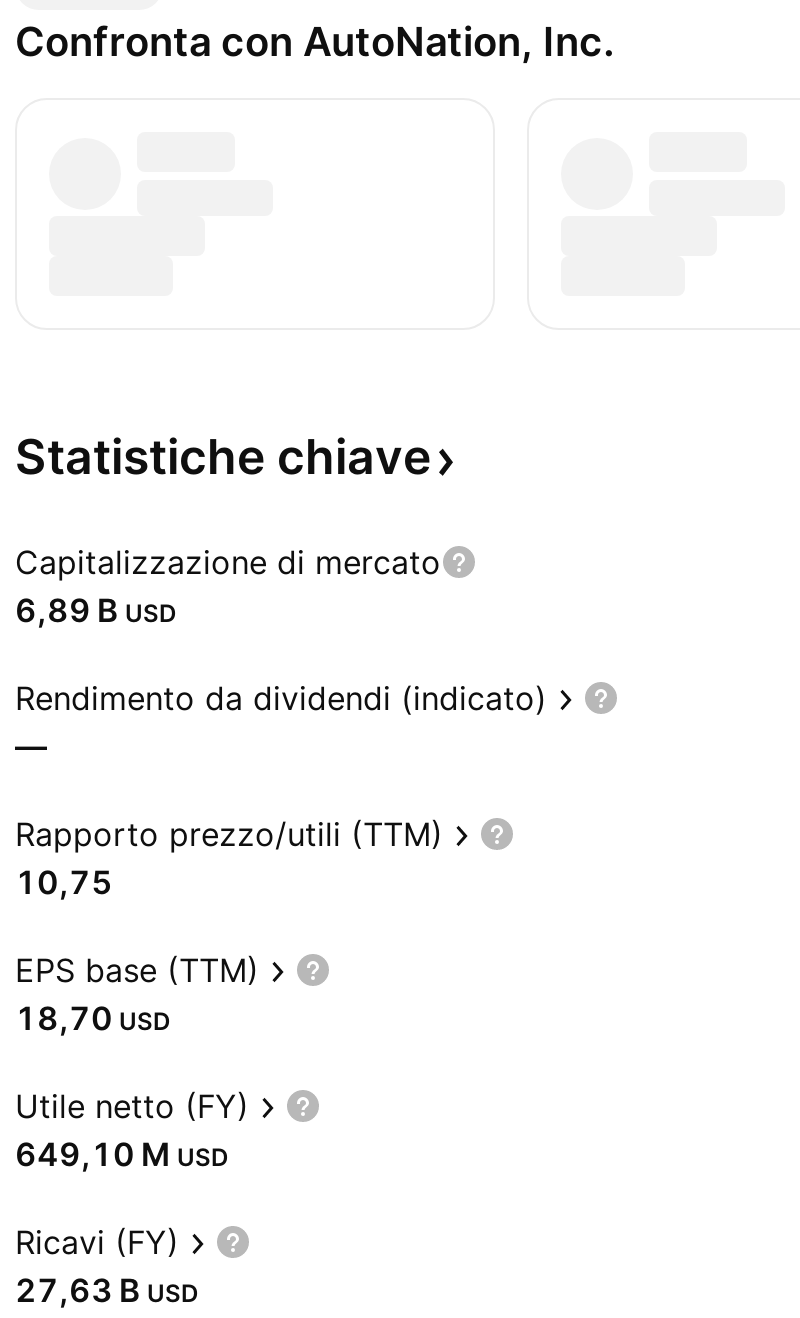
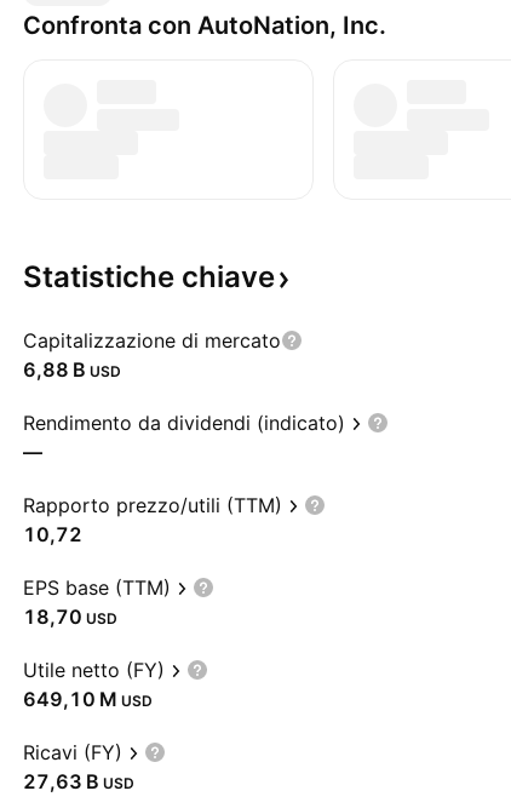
- 6,89 B USD
+ 6,88 B USD

- 10,75
+ 10,72
